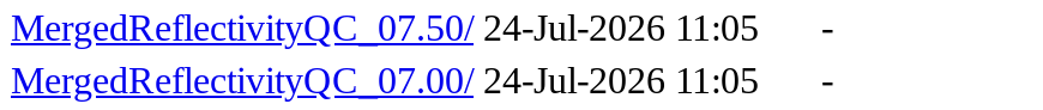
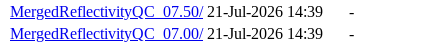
- MergedReflectivityQC_07.50/ 24-Jul-2026 11:05
+ MergedReflectivityQC_07.50/ 21-Jul-2026 14:39

- MergedReflectivityQC_07.00/ 24-Jul-2026 11:05
+ MergedReflectivityQC_07.00/ 21-Jul-2026 14:39
